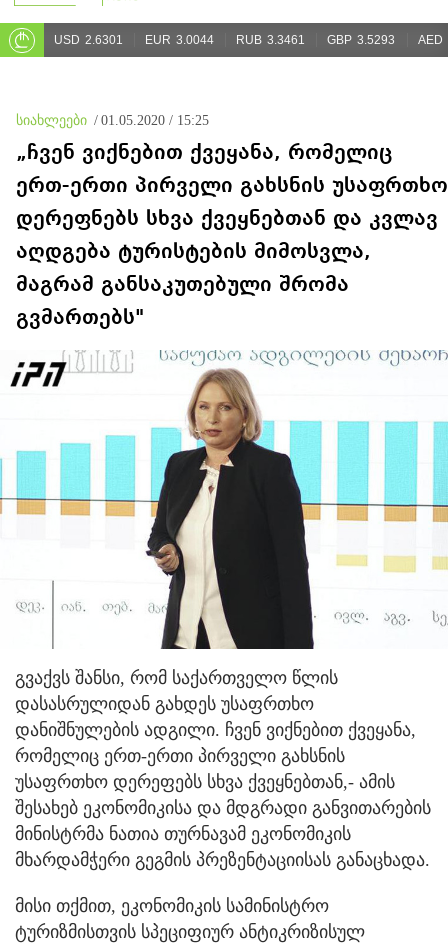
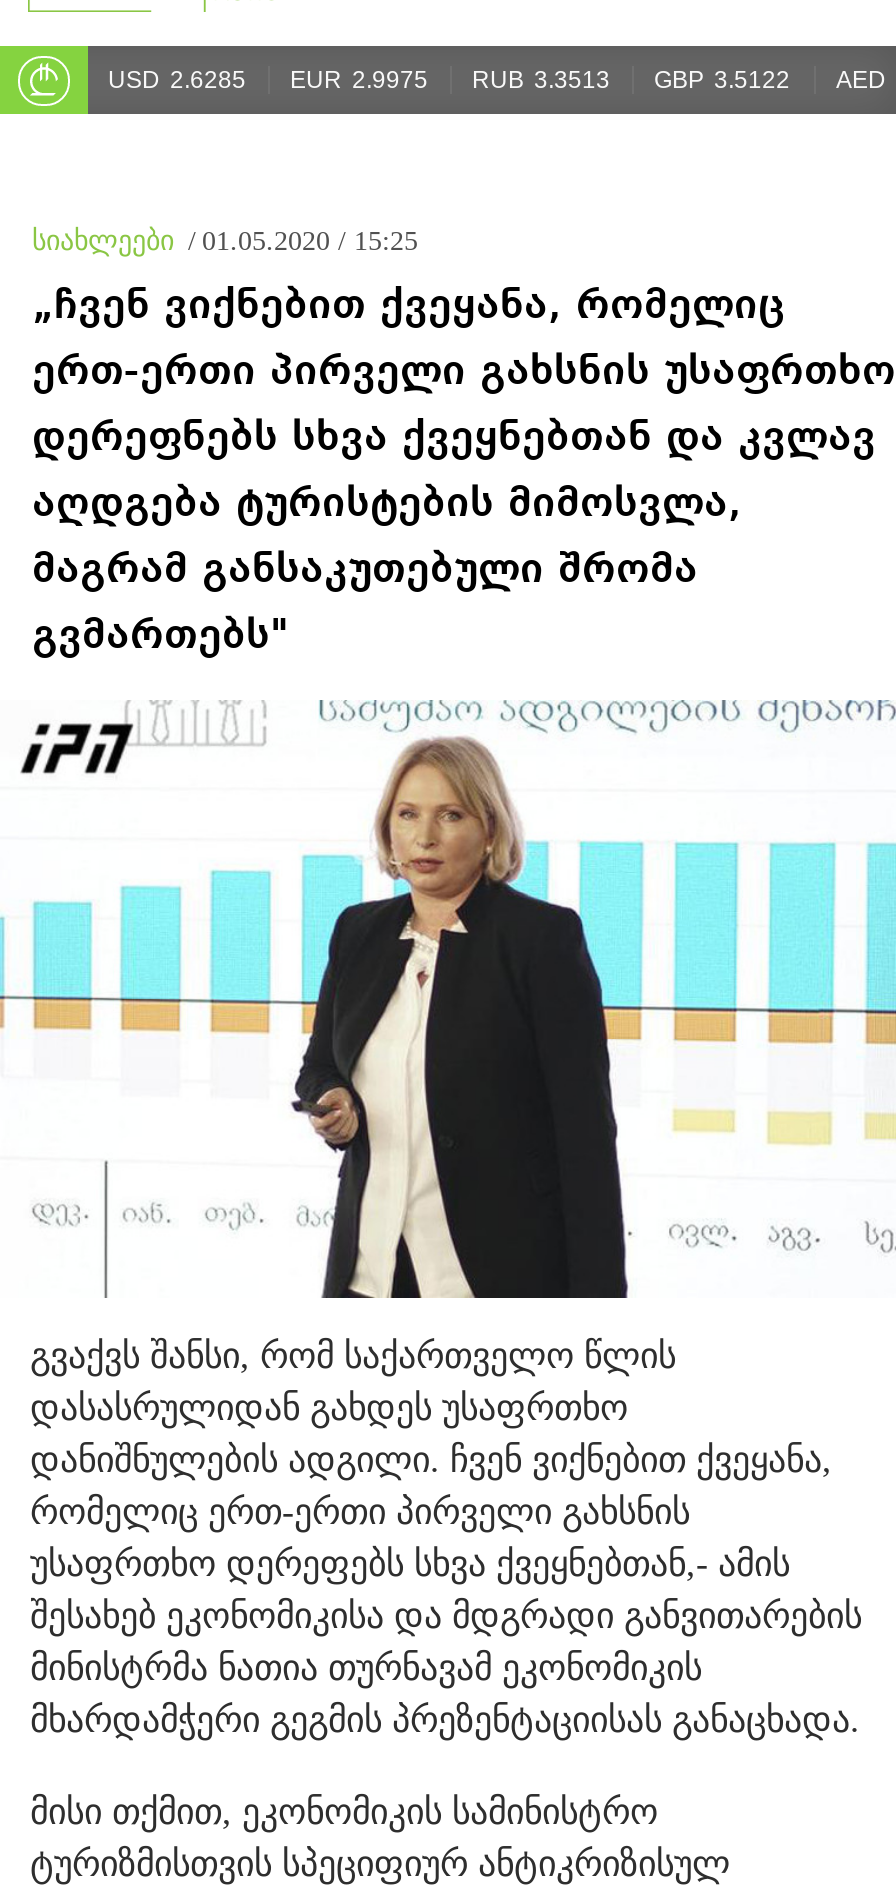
- USD 2.6301
+ USD 2.6285

- EUR 3.0044
+ EUR 2.9975

- RUB 3.3461
+ RUB 3.3513

- GBP 3.5293
+ GBP 3.5122
